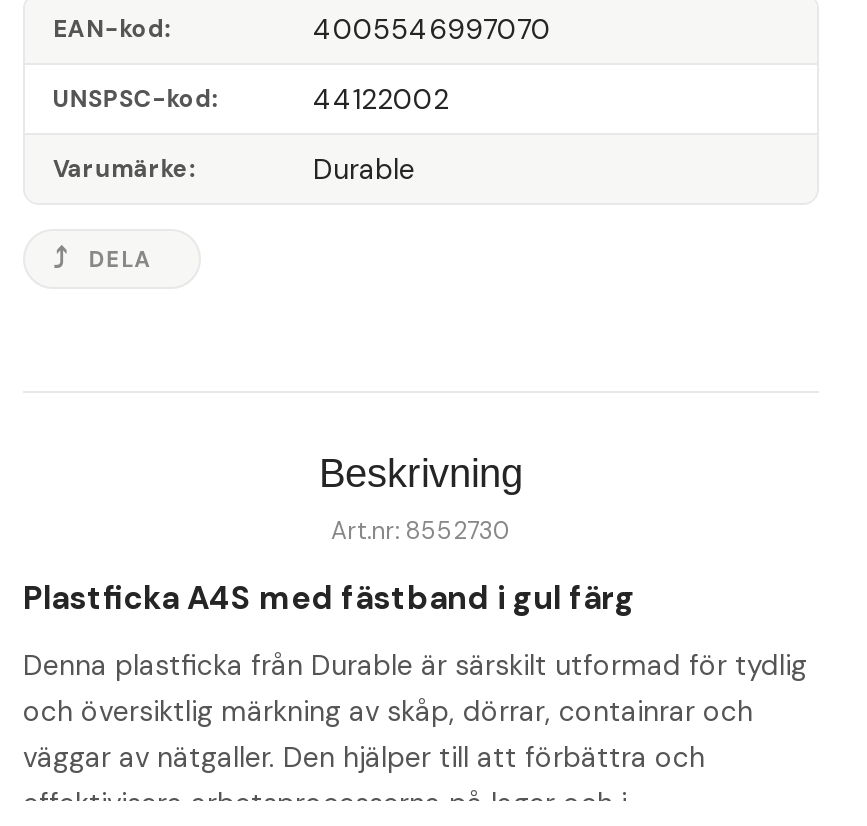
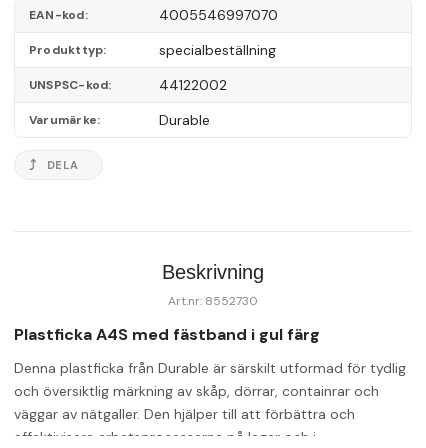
+ Produkttyp
+ specialbeställning
